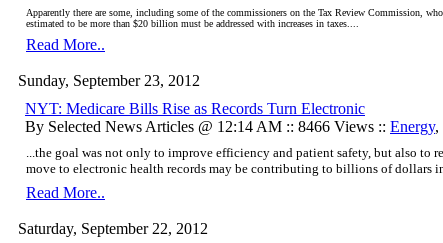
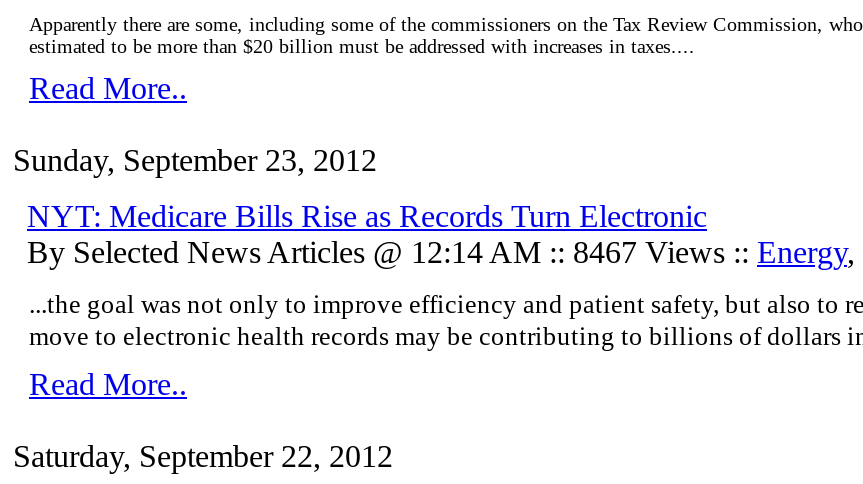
- By Selected News Articles @ 12:14 AM :: 8466 Views :: Energy,
+ By Selected News Articles @ 12:14 AM :: 8467 Views :: Energy,
